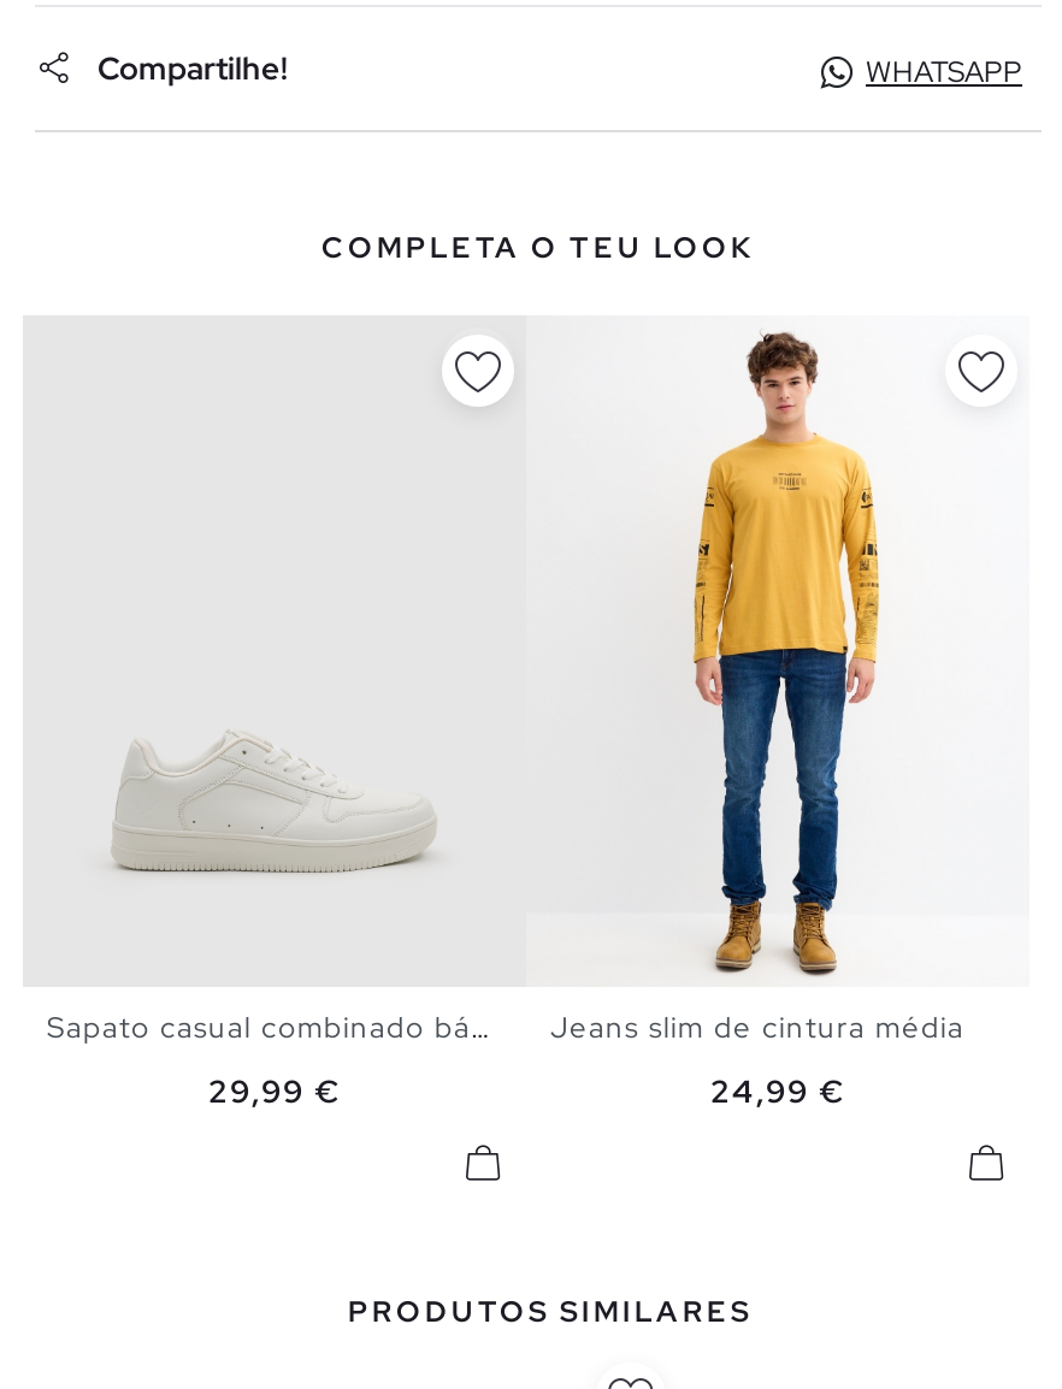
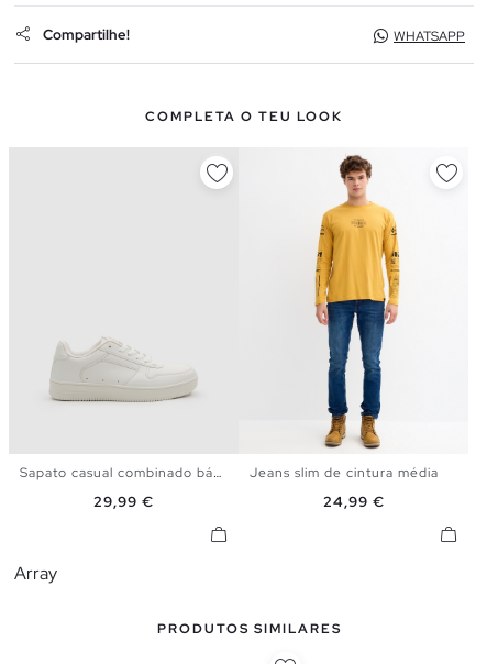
+ Array
